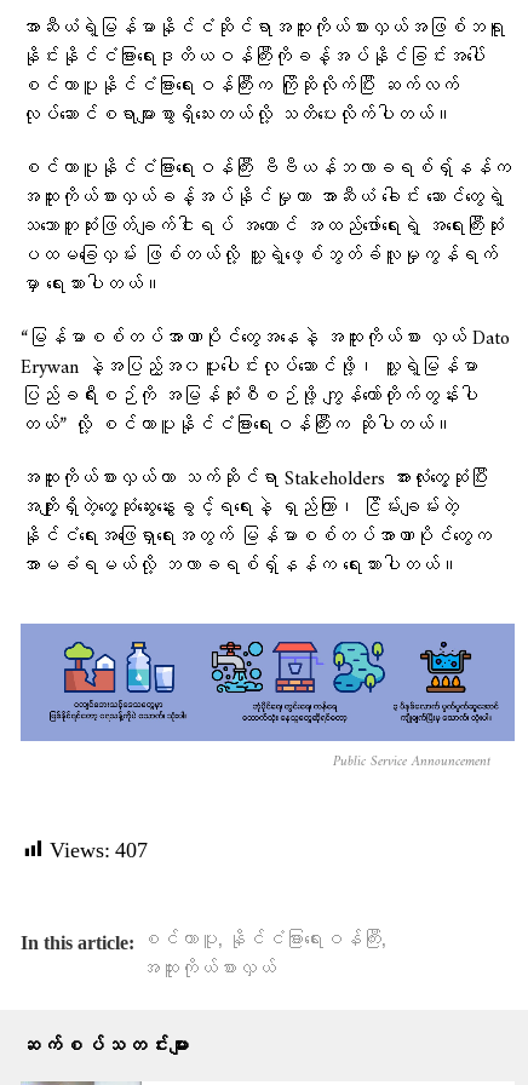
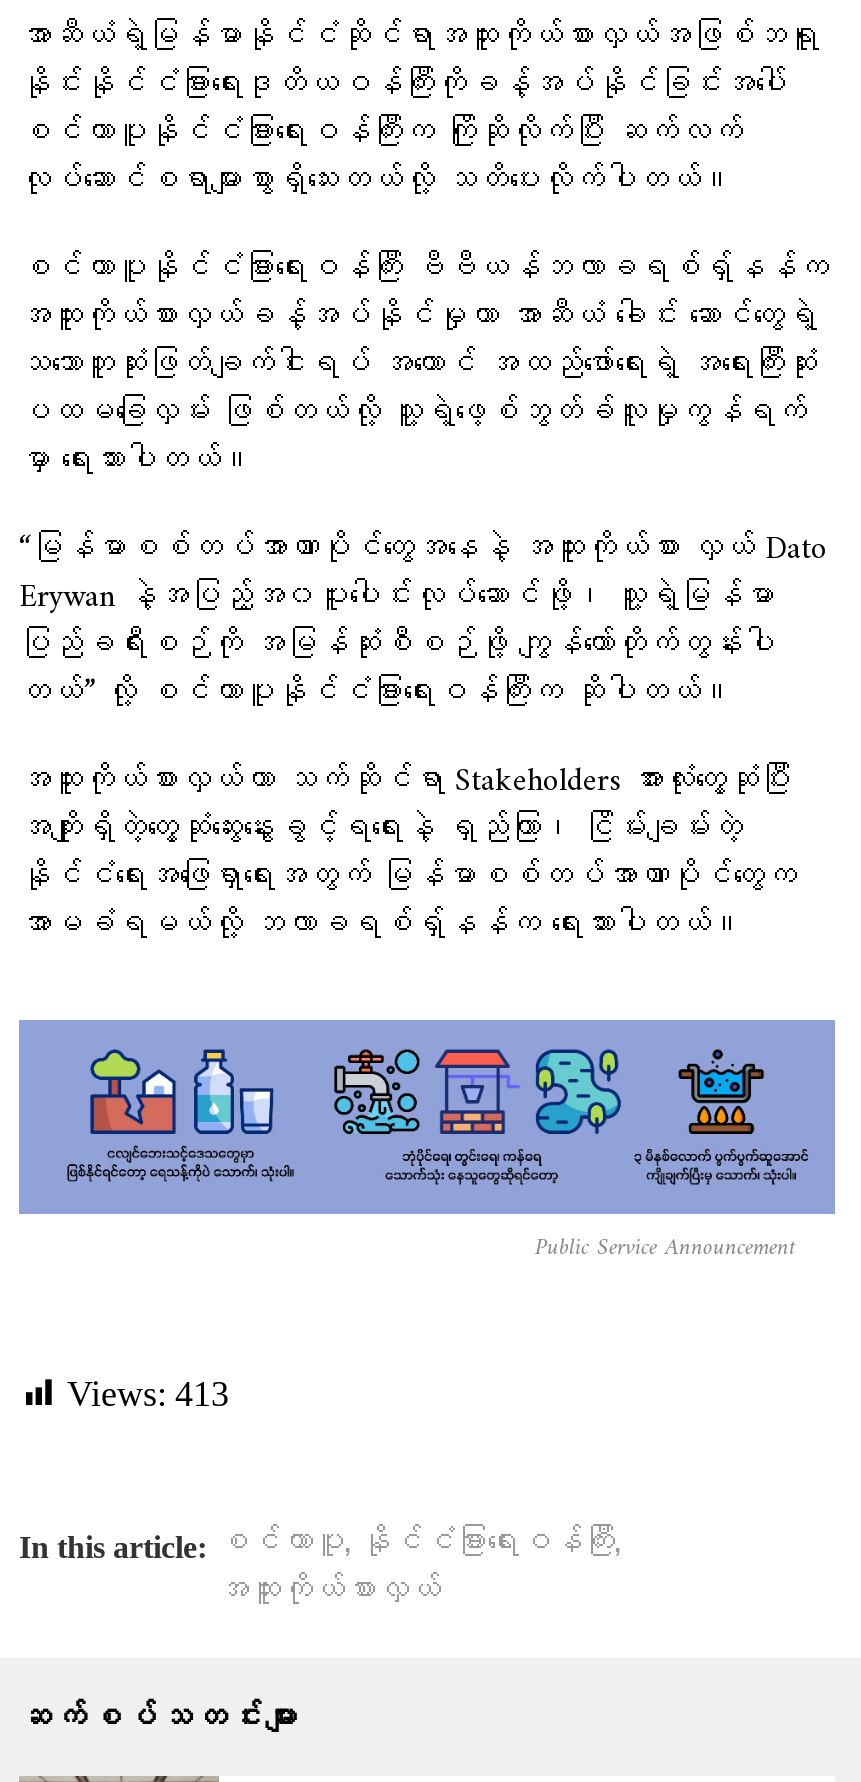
- Views: 407
+ Views: 413
